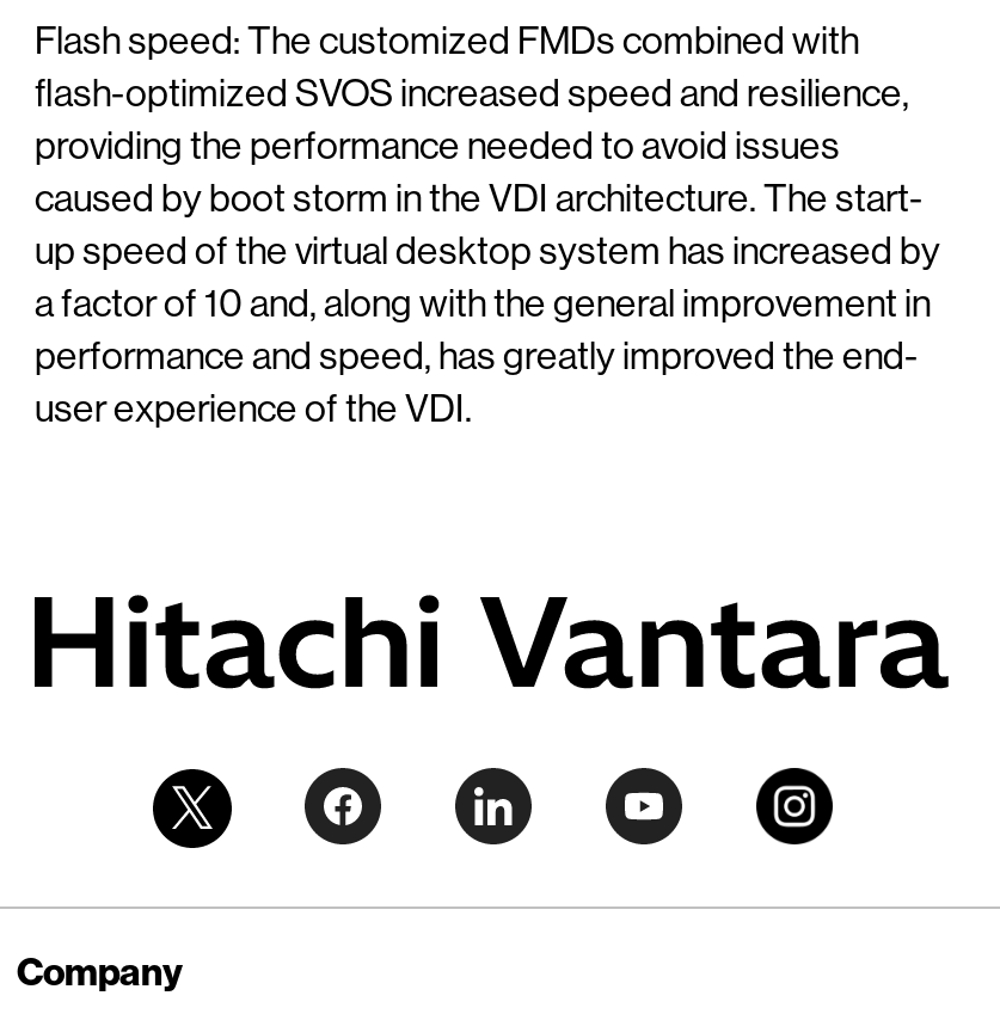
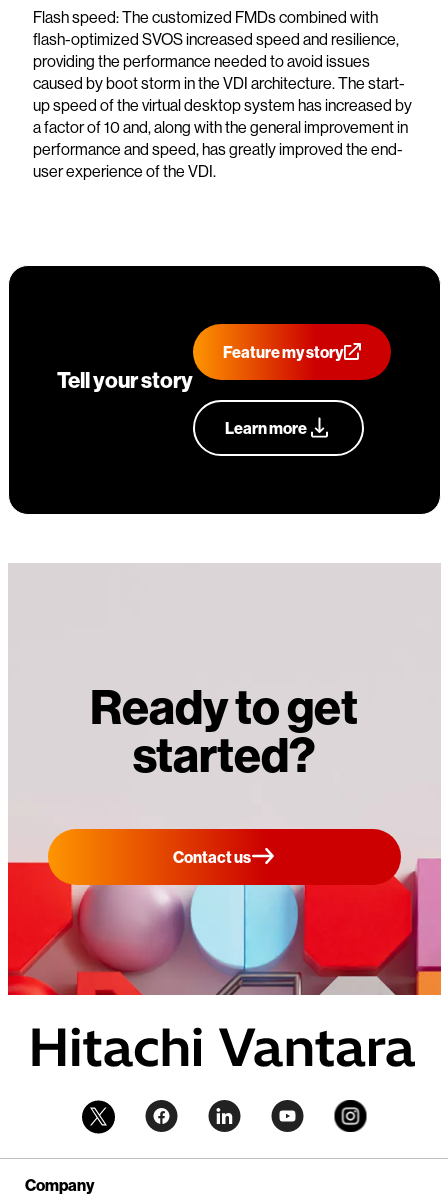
+ [image]
+ Ready to get
+ started?
+ Contact us

+ [image]
+ Tell your story

+ Feature my story

+ Learn more
